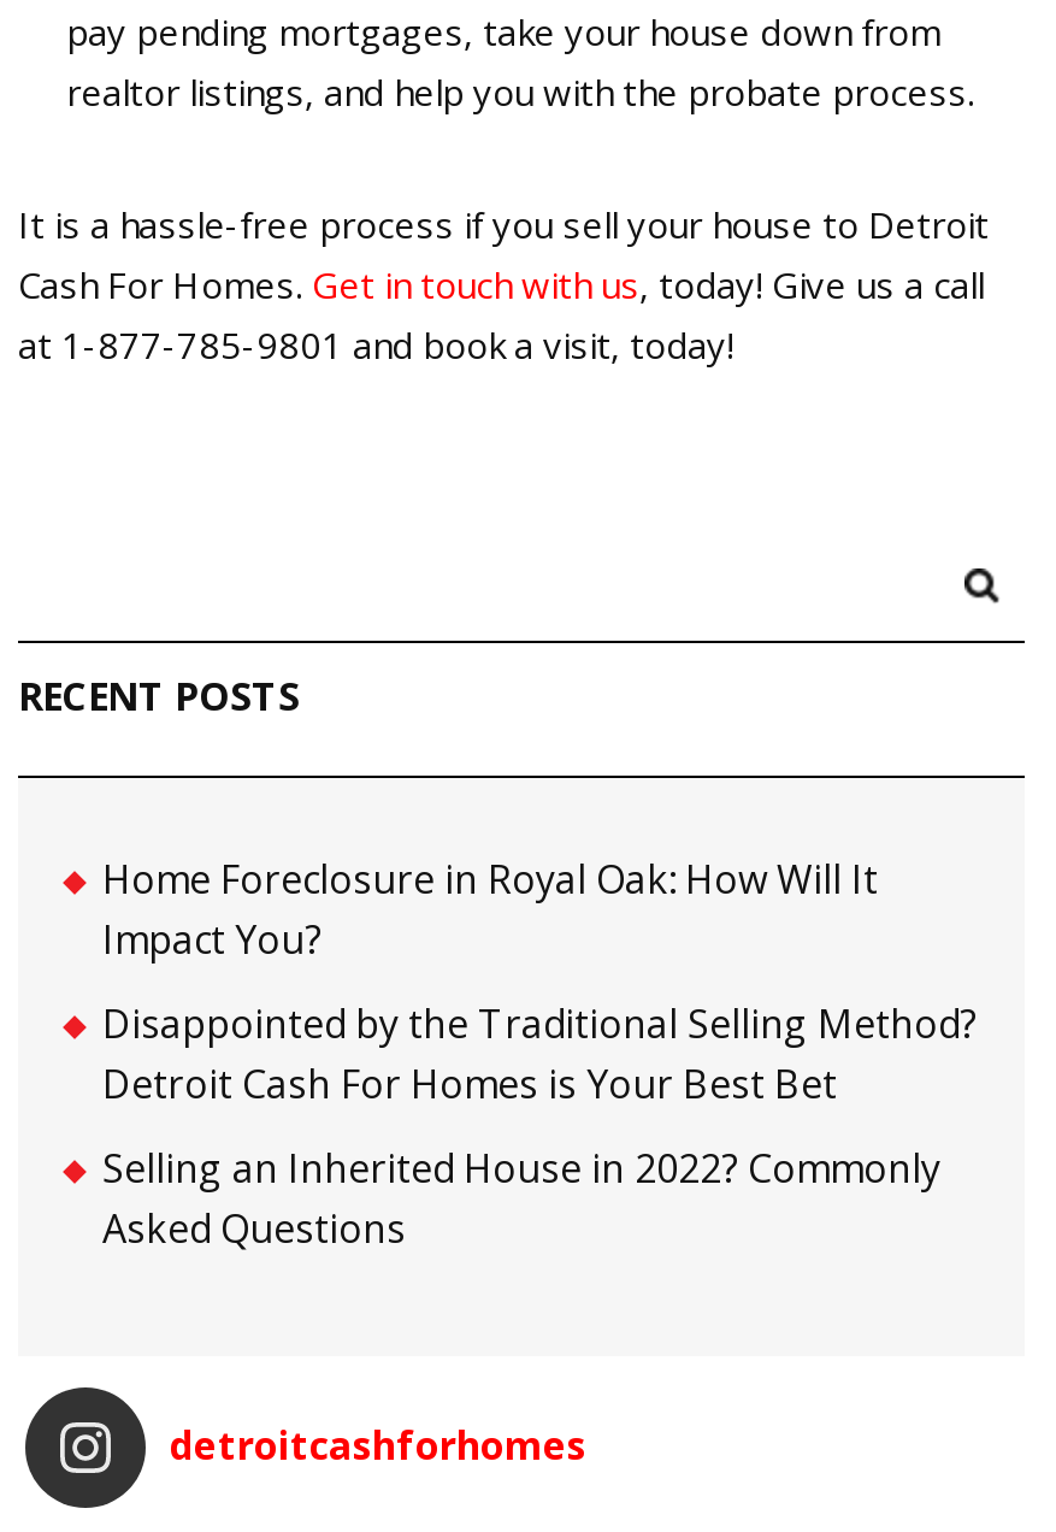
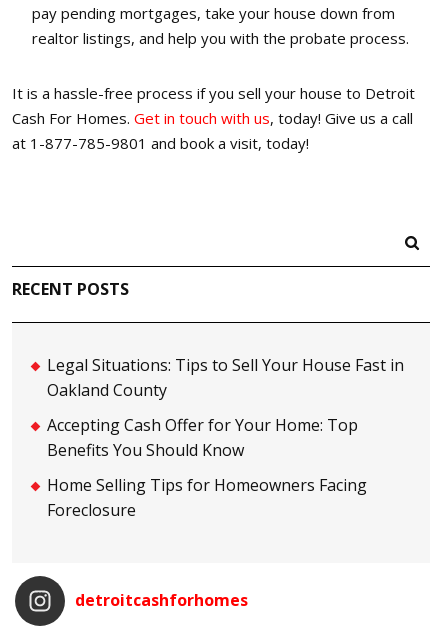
- Home Foreclosure in Royal Oak: How Will It
- Impact You?
+ Legal Situations: Tips to Sell Your House Fast in
+ Oakland County

- Disappointed by the Traditional Selling Method?
- Detroit Cash For Homes is Your Best Bet
+ Accepting Cash Offer for Your Home: Top
+ Benefits You Should Know

- Selling an Inherited House in 2022? Commonly
- Asked Questions
+ Home Selling Tips for Homeowners Facing
+ Foreclosure
